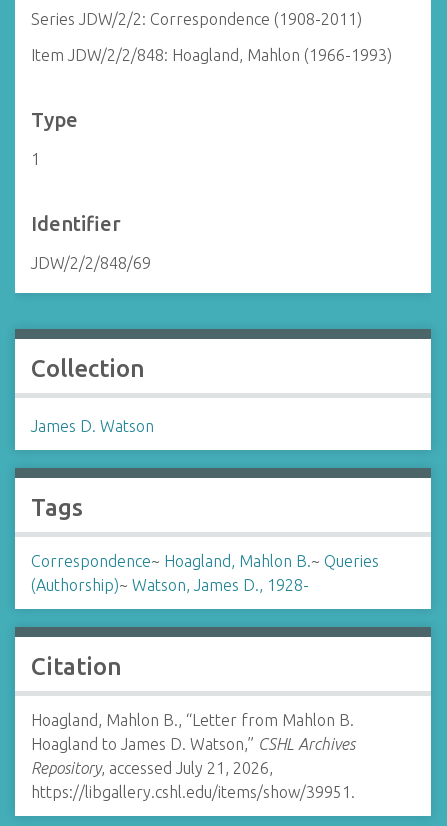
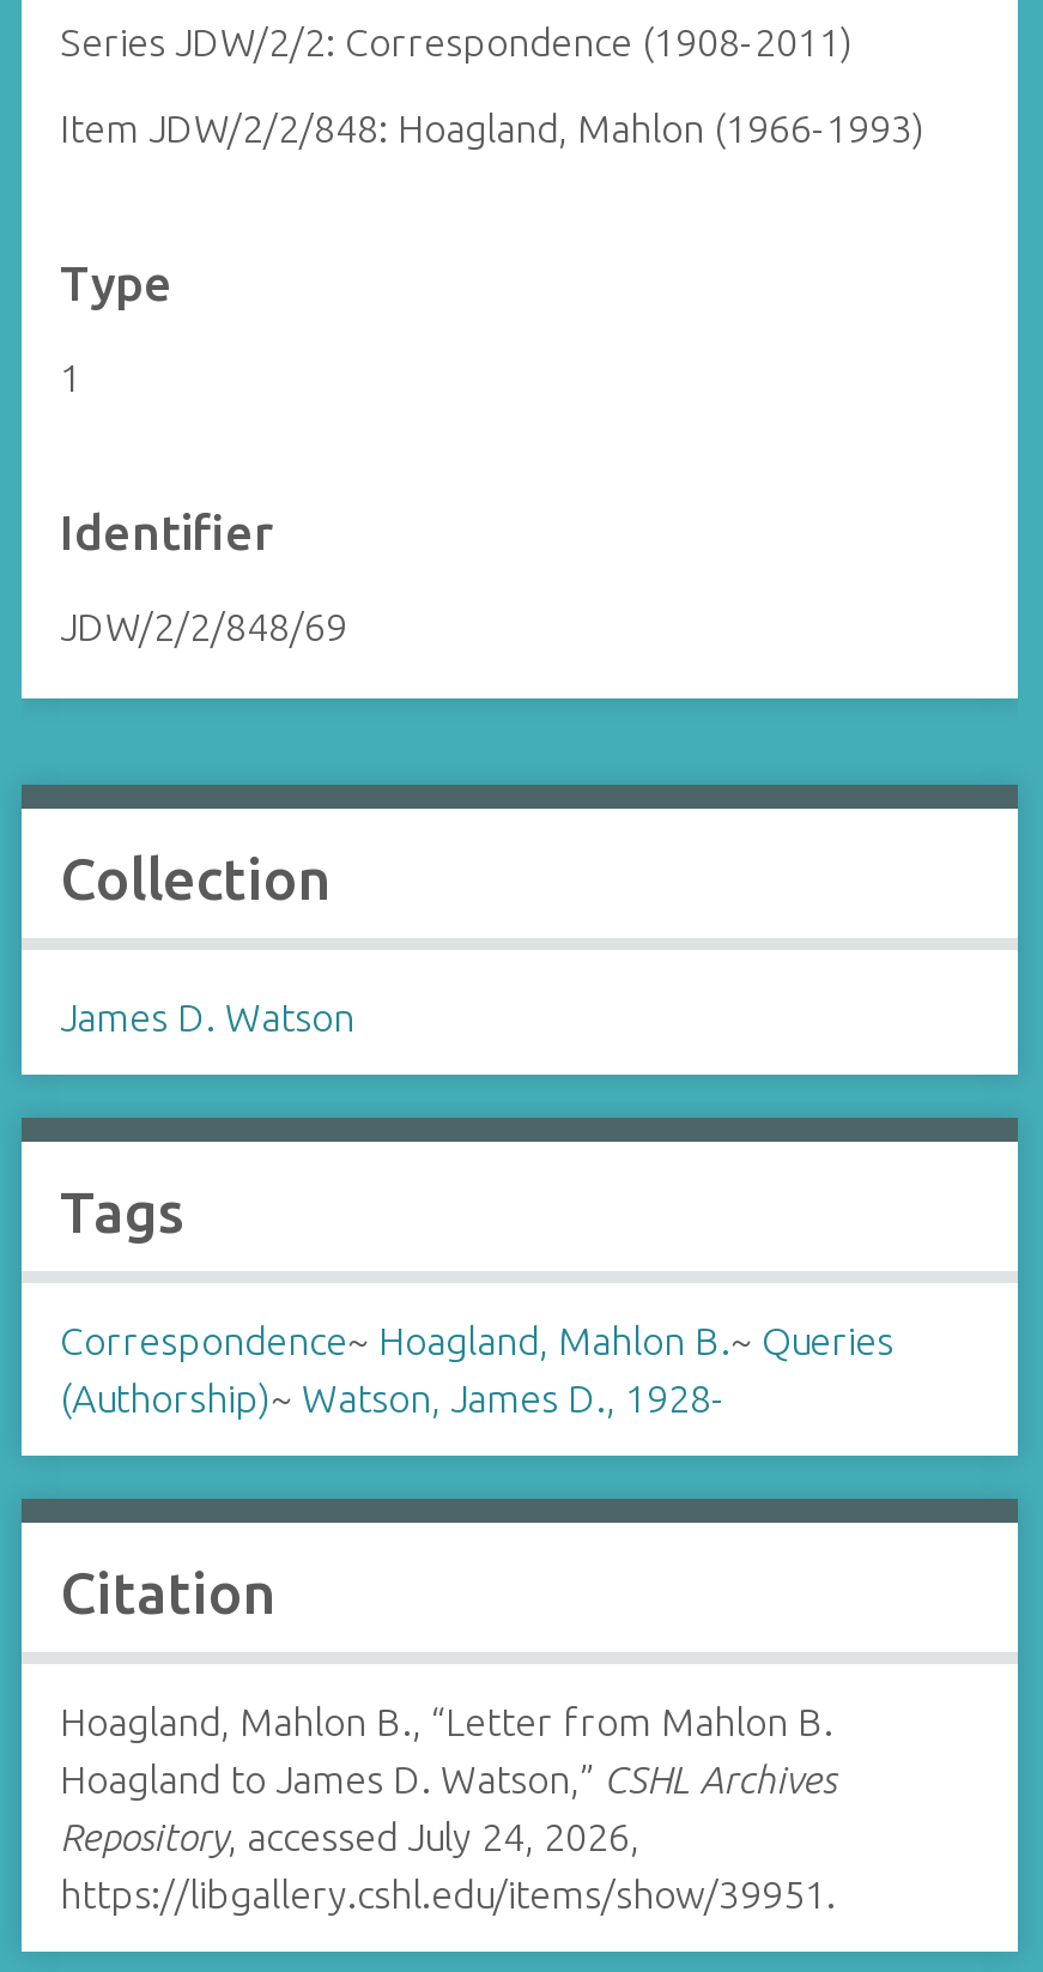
- Repository, accessed July 21, 2026,
+ Repository, accessed July 24, 2026,
